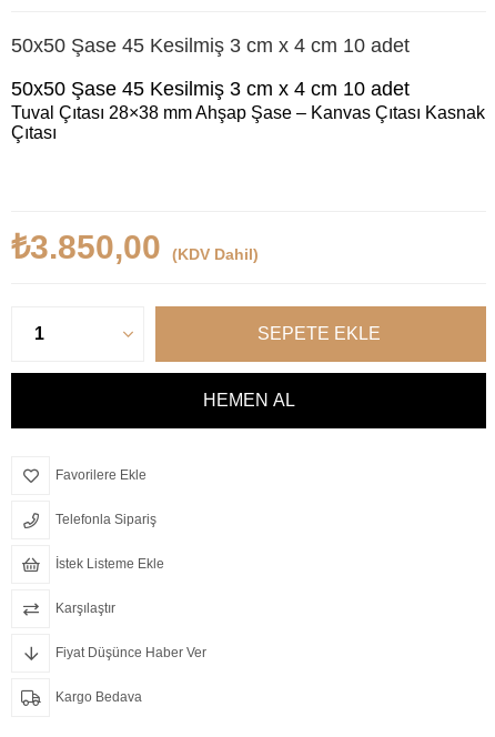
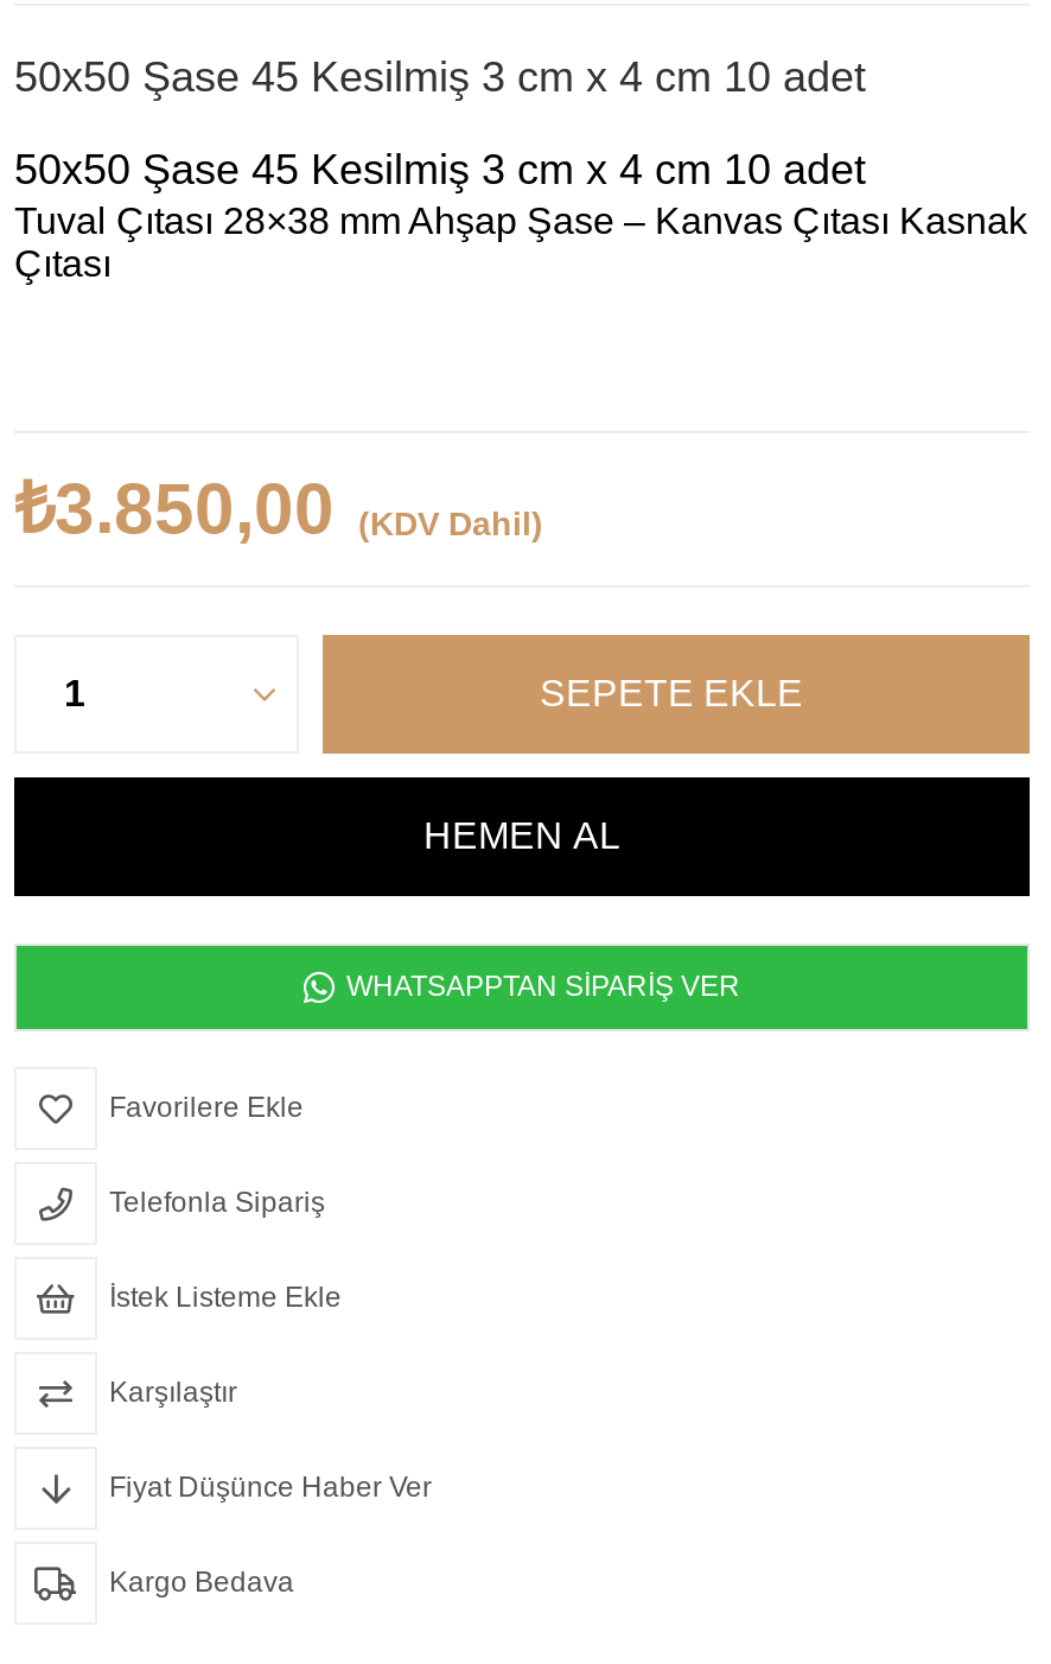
+ WHATSAPPTAN SİPARİŞ VER
